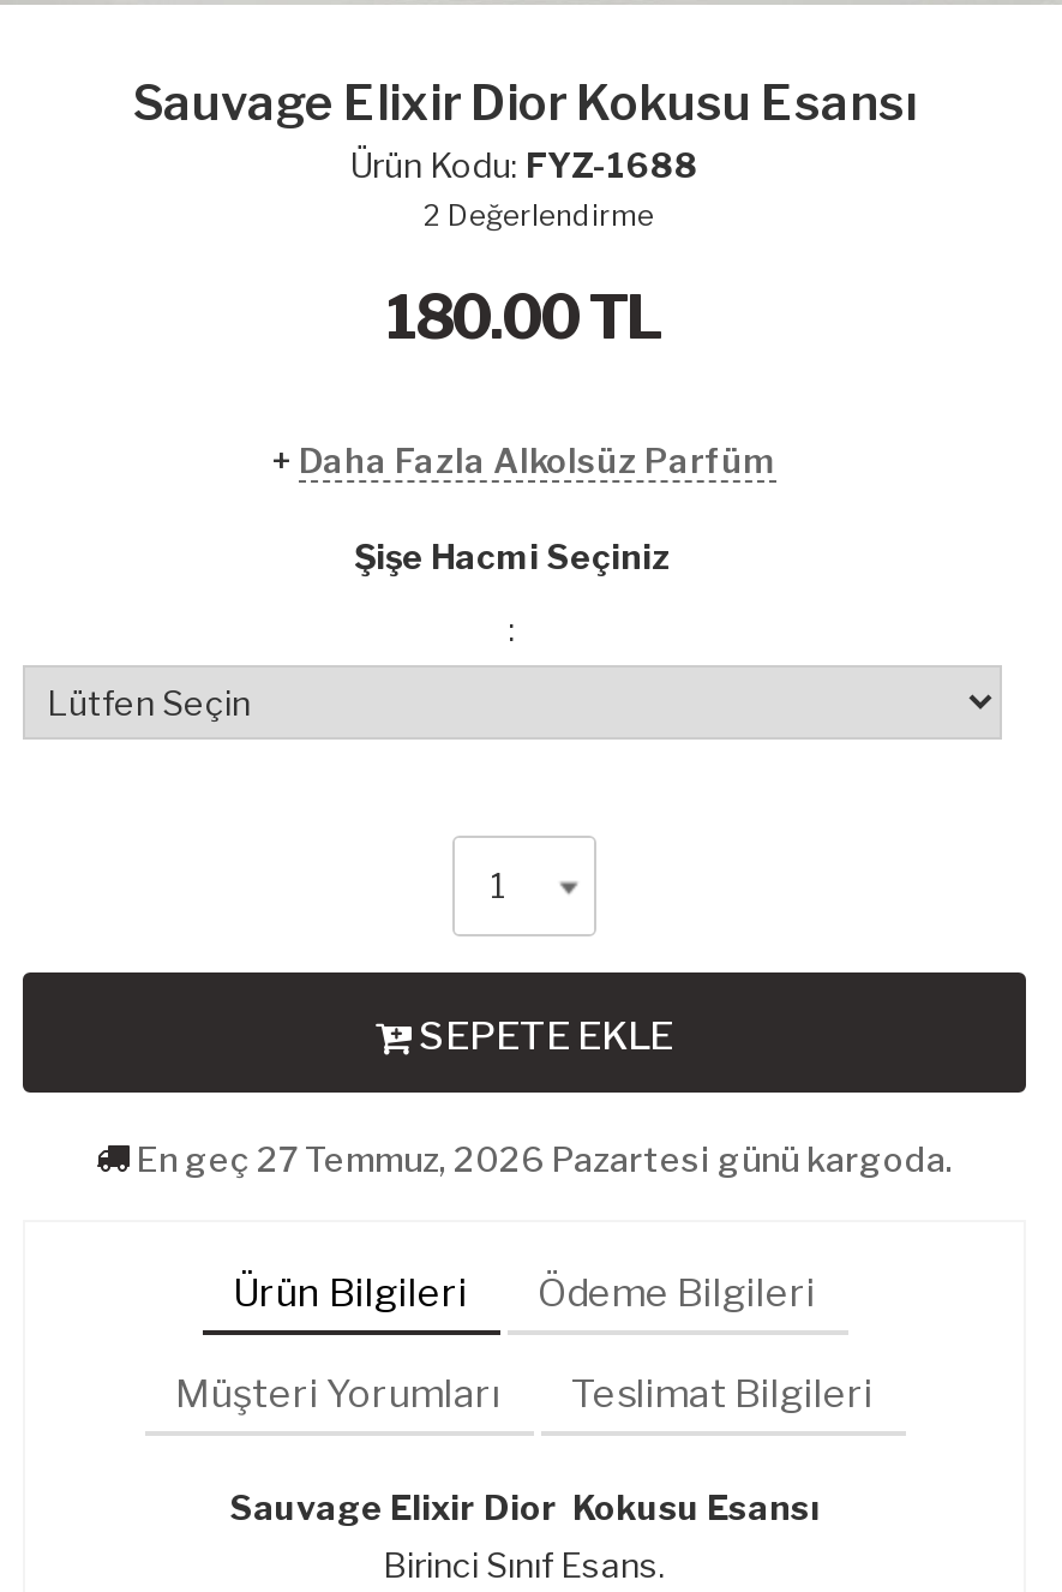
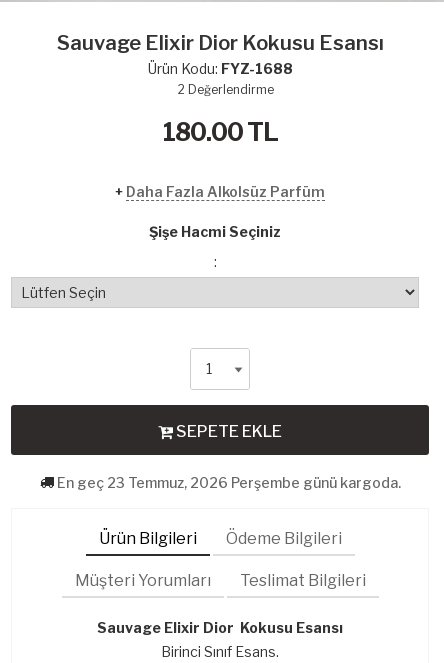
- En geç 27 Temmuz, 2026 Pazartesi günü kargoda.
+ En geç 23 Temmuz, 2026 Perşembe günü kargoda.
